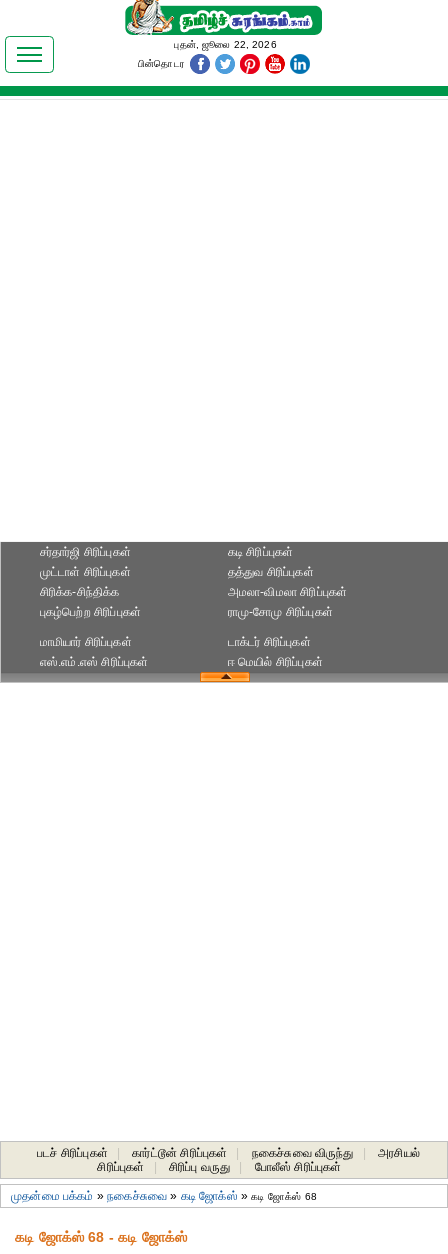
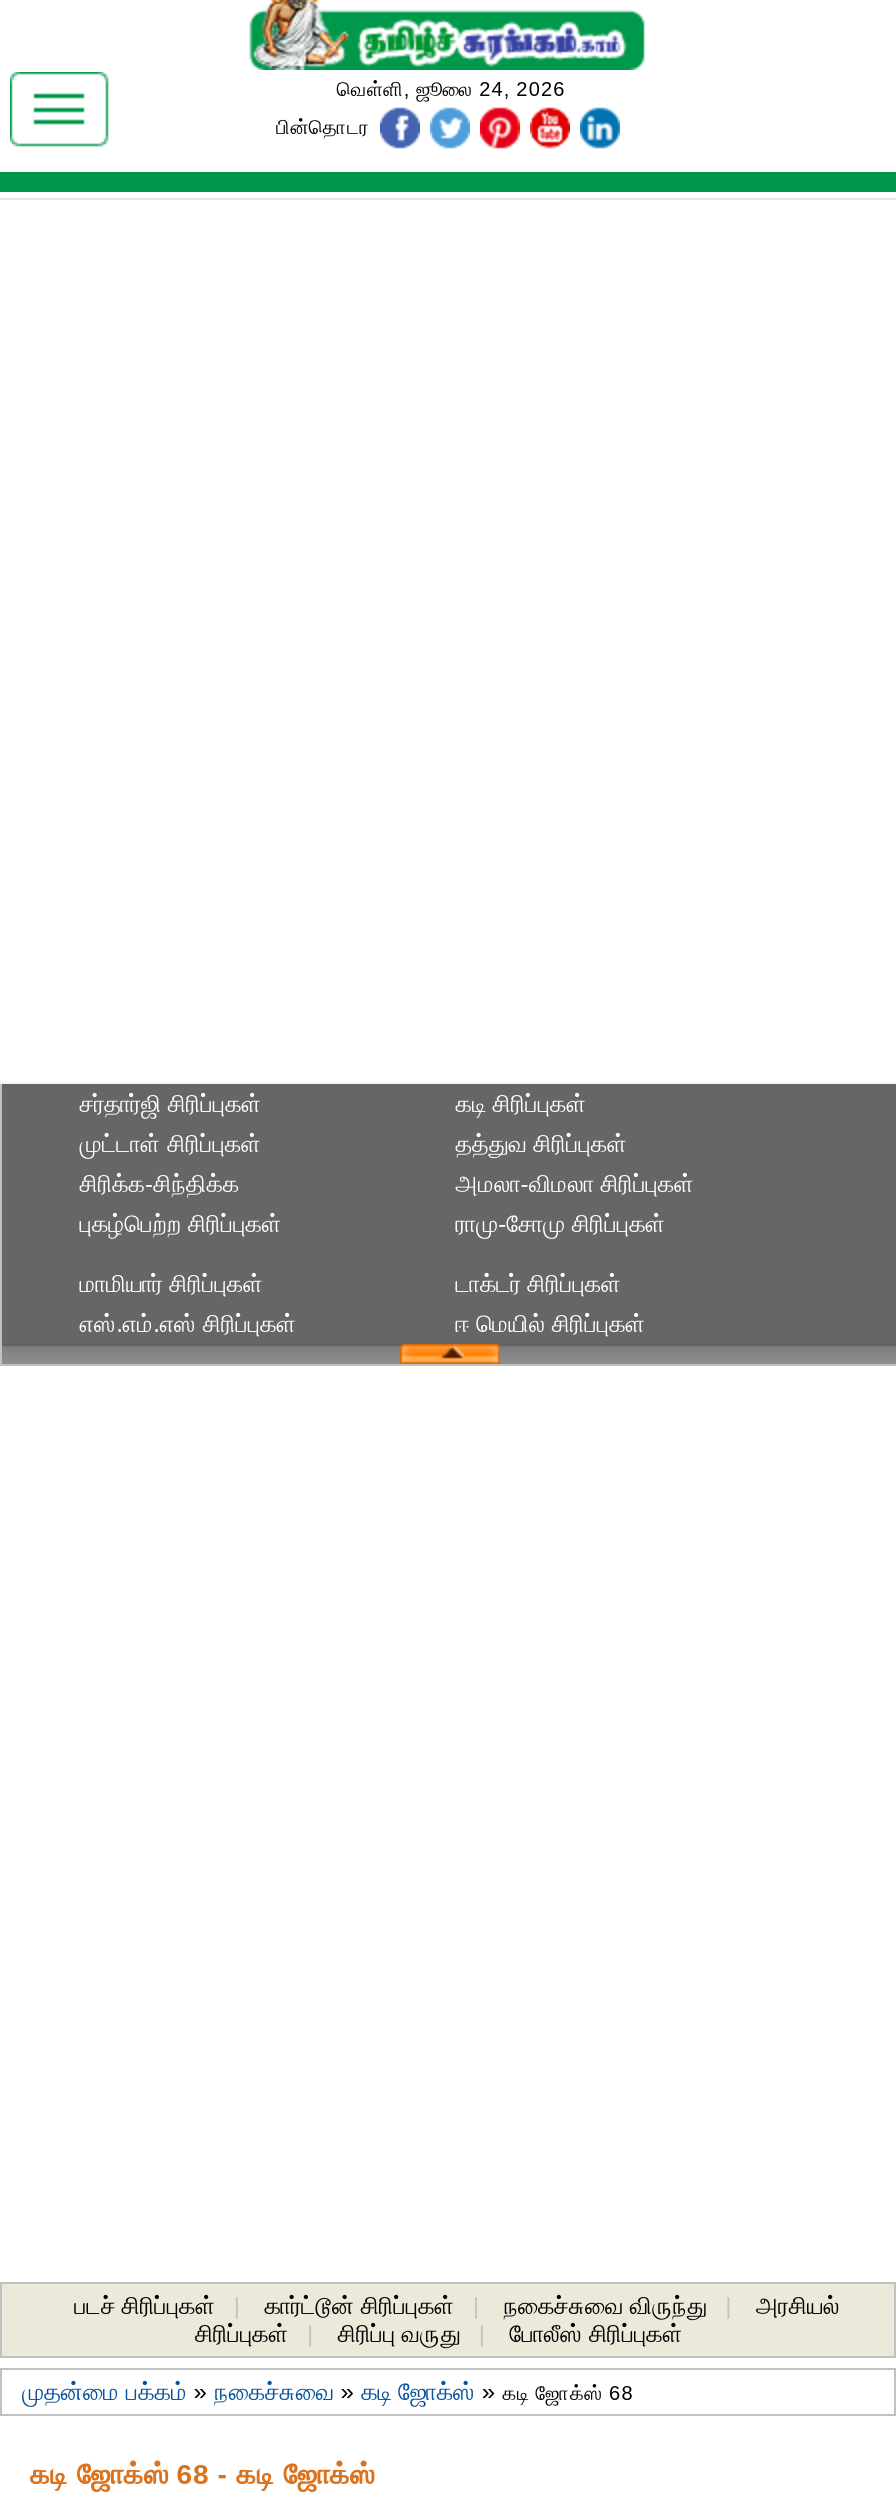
- புதன், ஜூலை 22, 2026
+ வெள்ளி, ஜூலை 24, 2026
